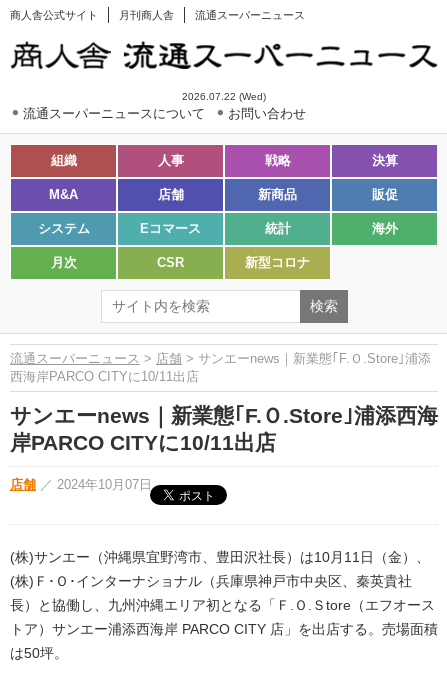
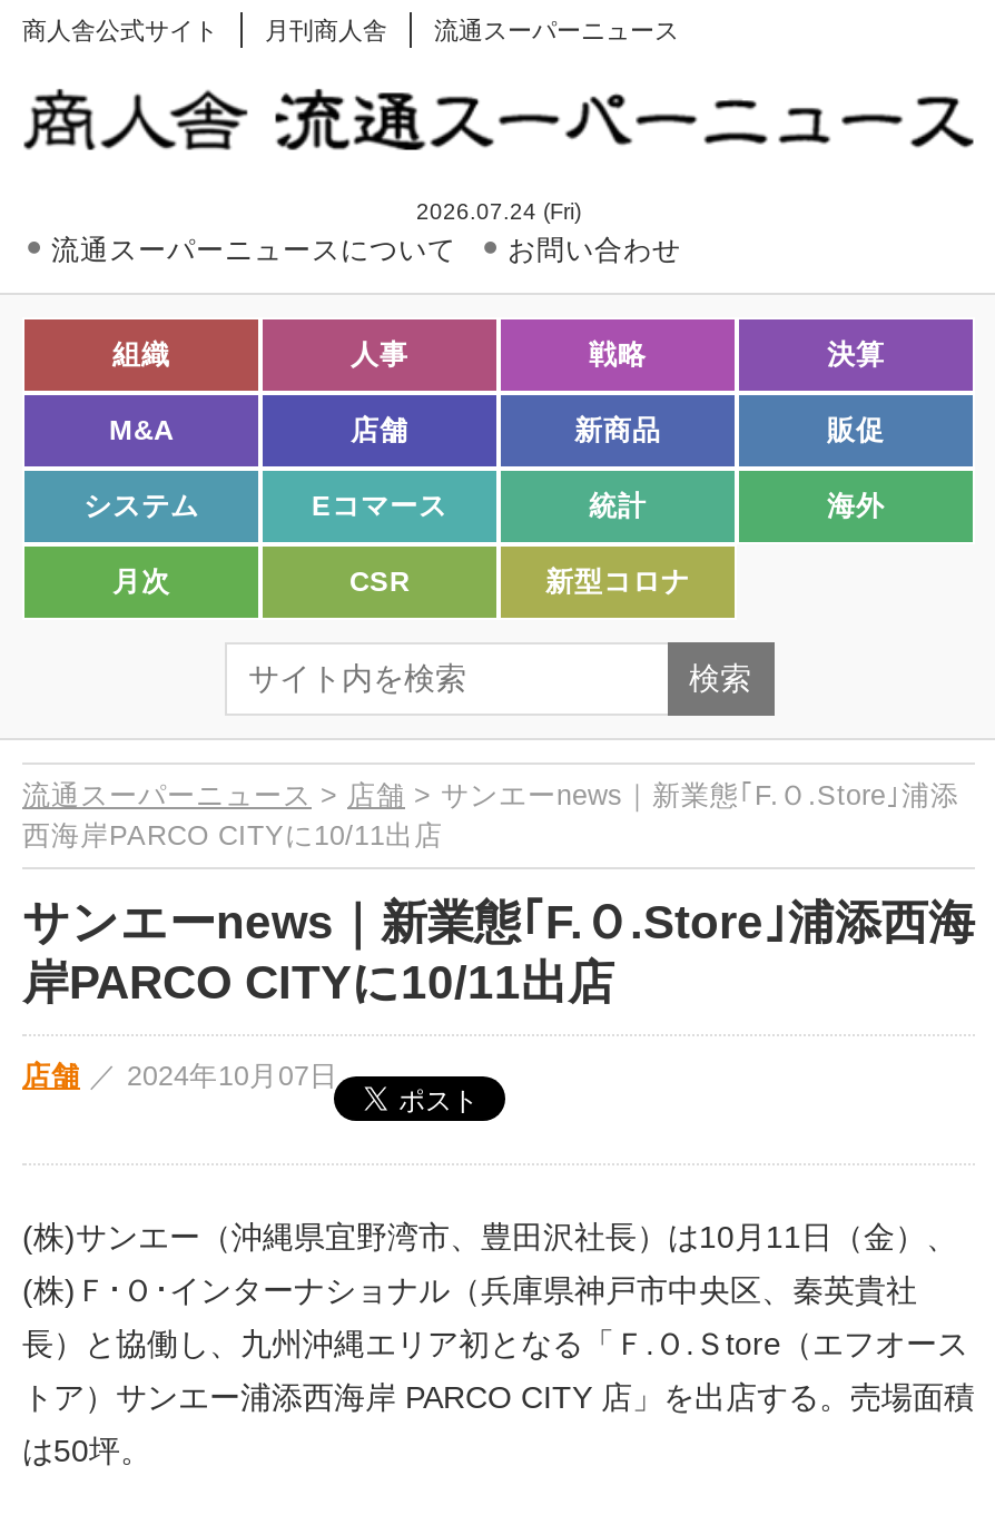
- 2026.07.22 (Wed)
+ 2026.07.24 (Fri)
